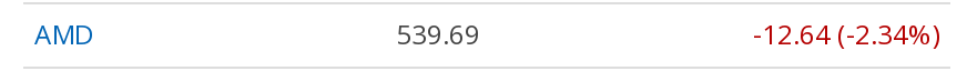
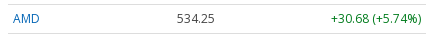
- 539.69
+ 534.25

- -12.64 (-2.34%)
+ +30.68 (+5.74%)
